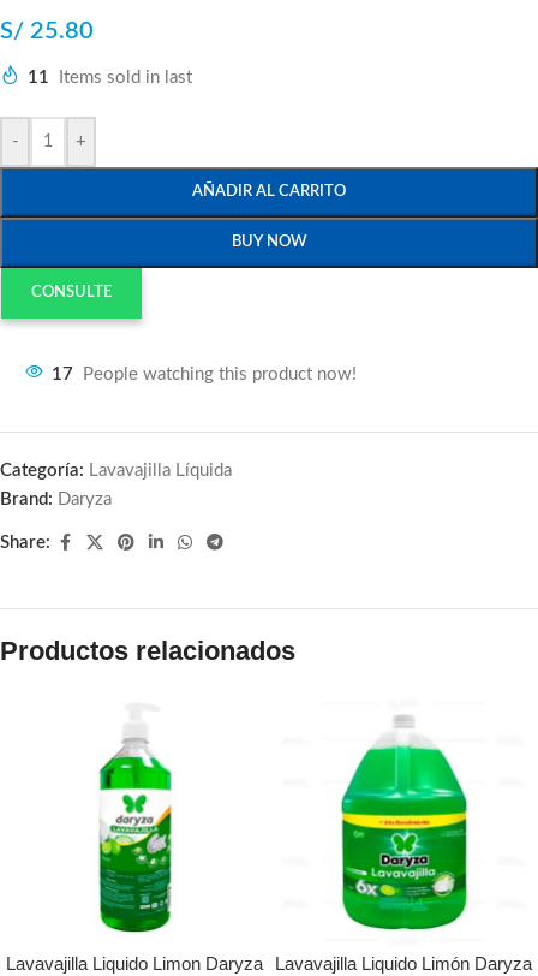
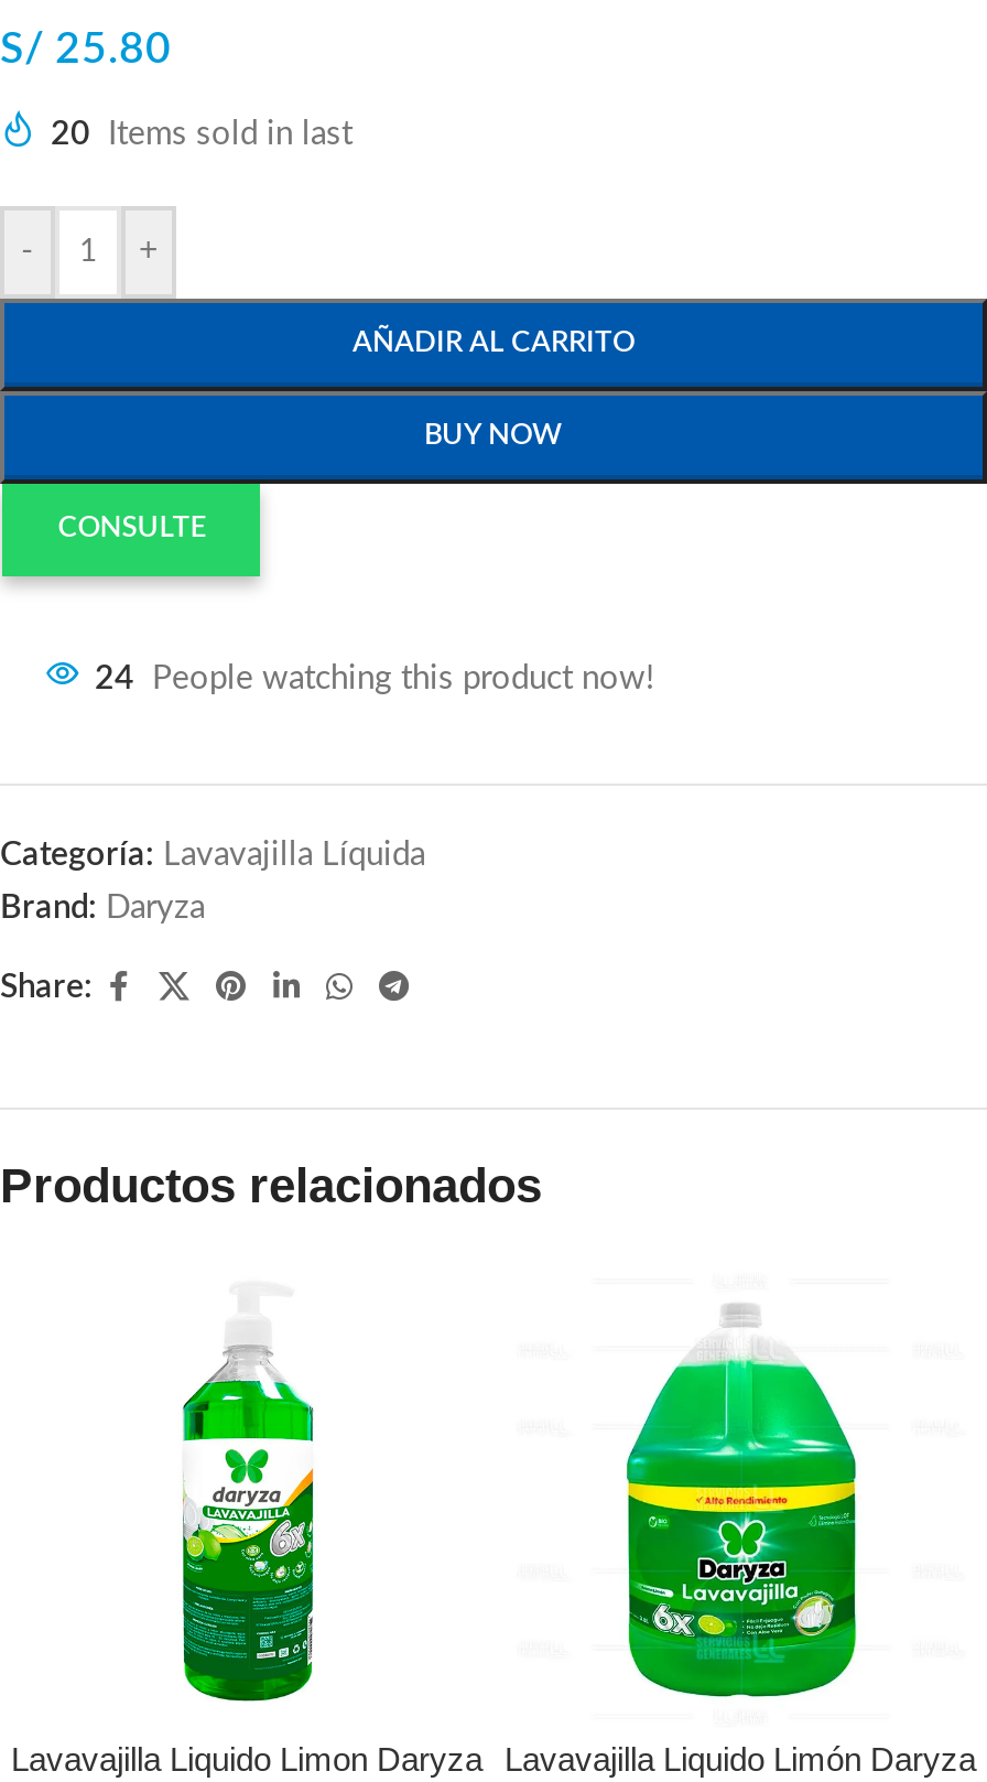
- 11 Items sold in last
+ 20 Items sold in last

- 17 People watching this product now!
+ 24 People watching this product now!
